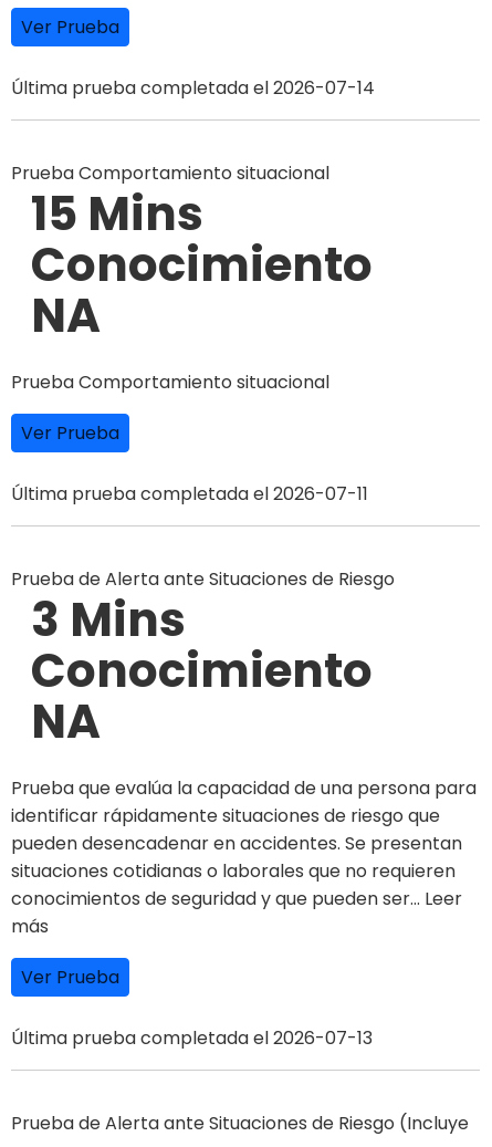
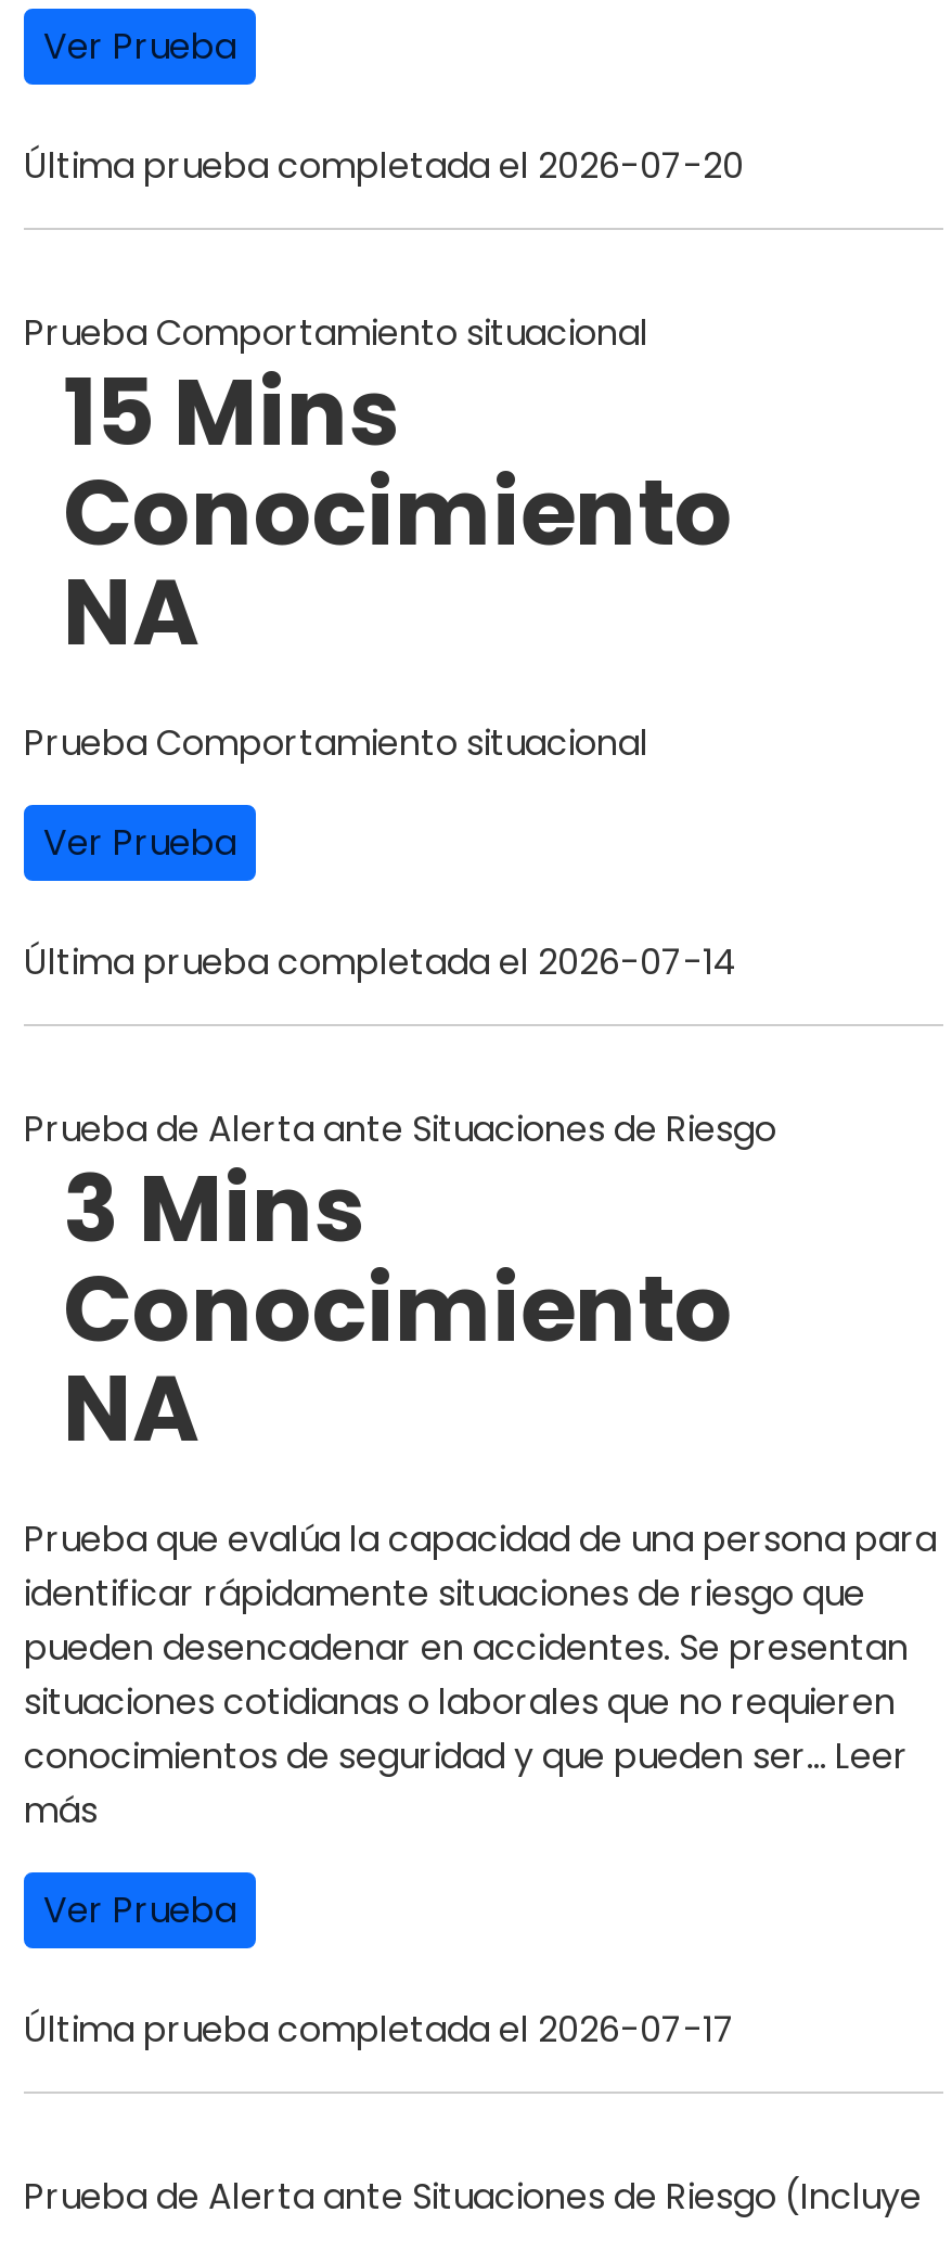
+ Última prueba completada el 2026-07-20

moved down: Última prueba completada el 2026-07-14

- Última prueba completada el 2026-07-11

- Última prueba completada el 2026-07-13
+ Última prueba completada el 2026-07-17
